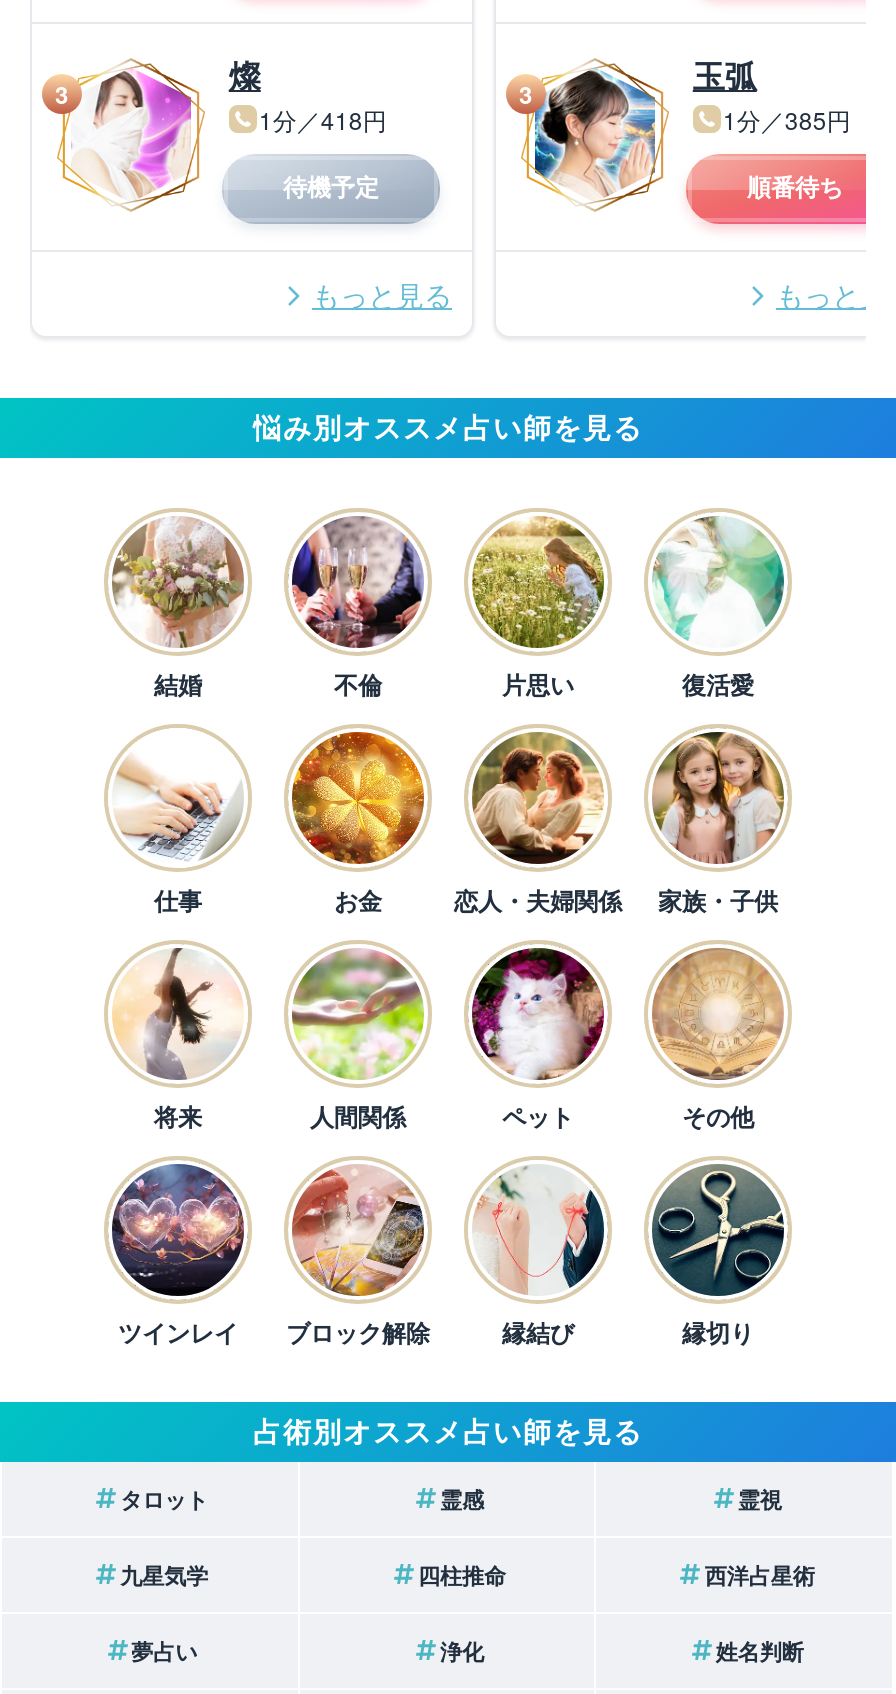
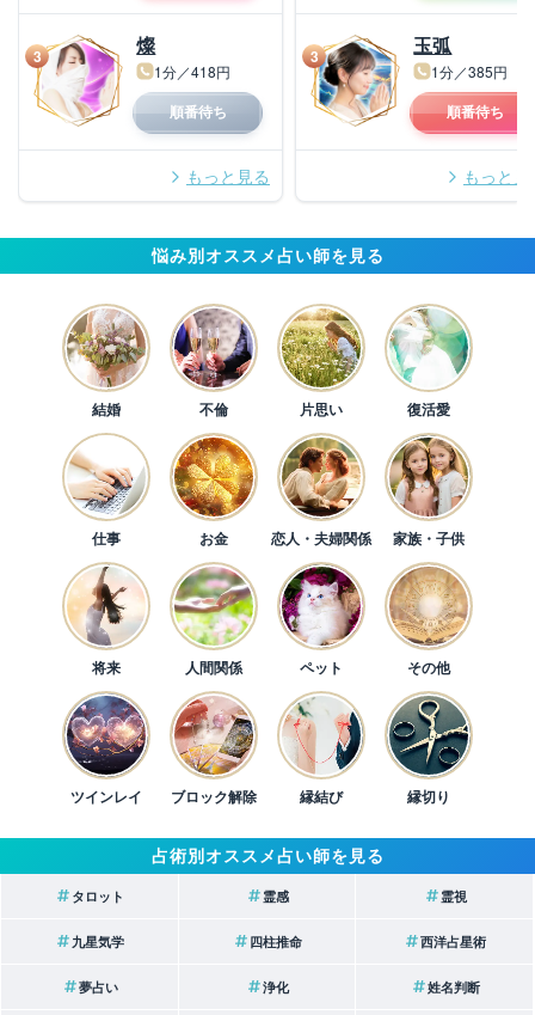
- 待機予定
+ 順番待ち
